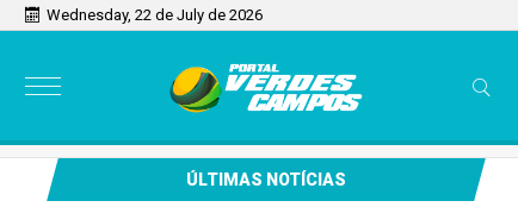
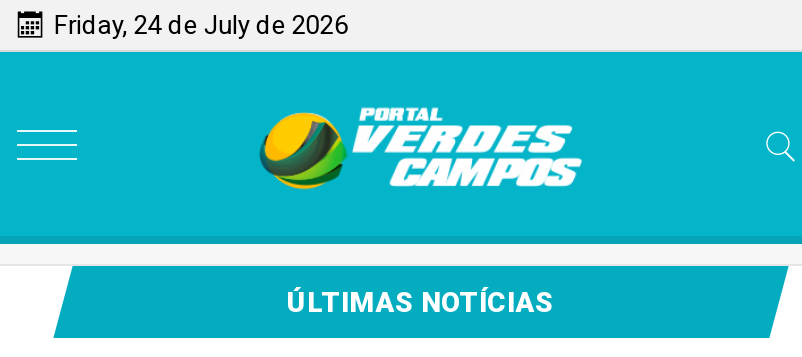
- Wednesday, 22 de July de 2026
+ Friday, 24 de July de 2026
